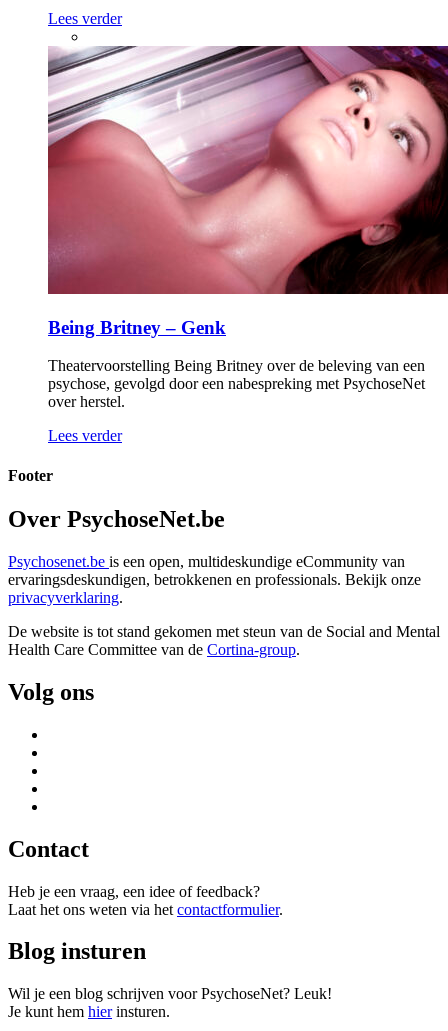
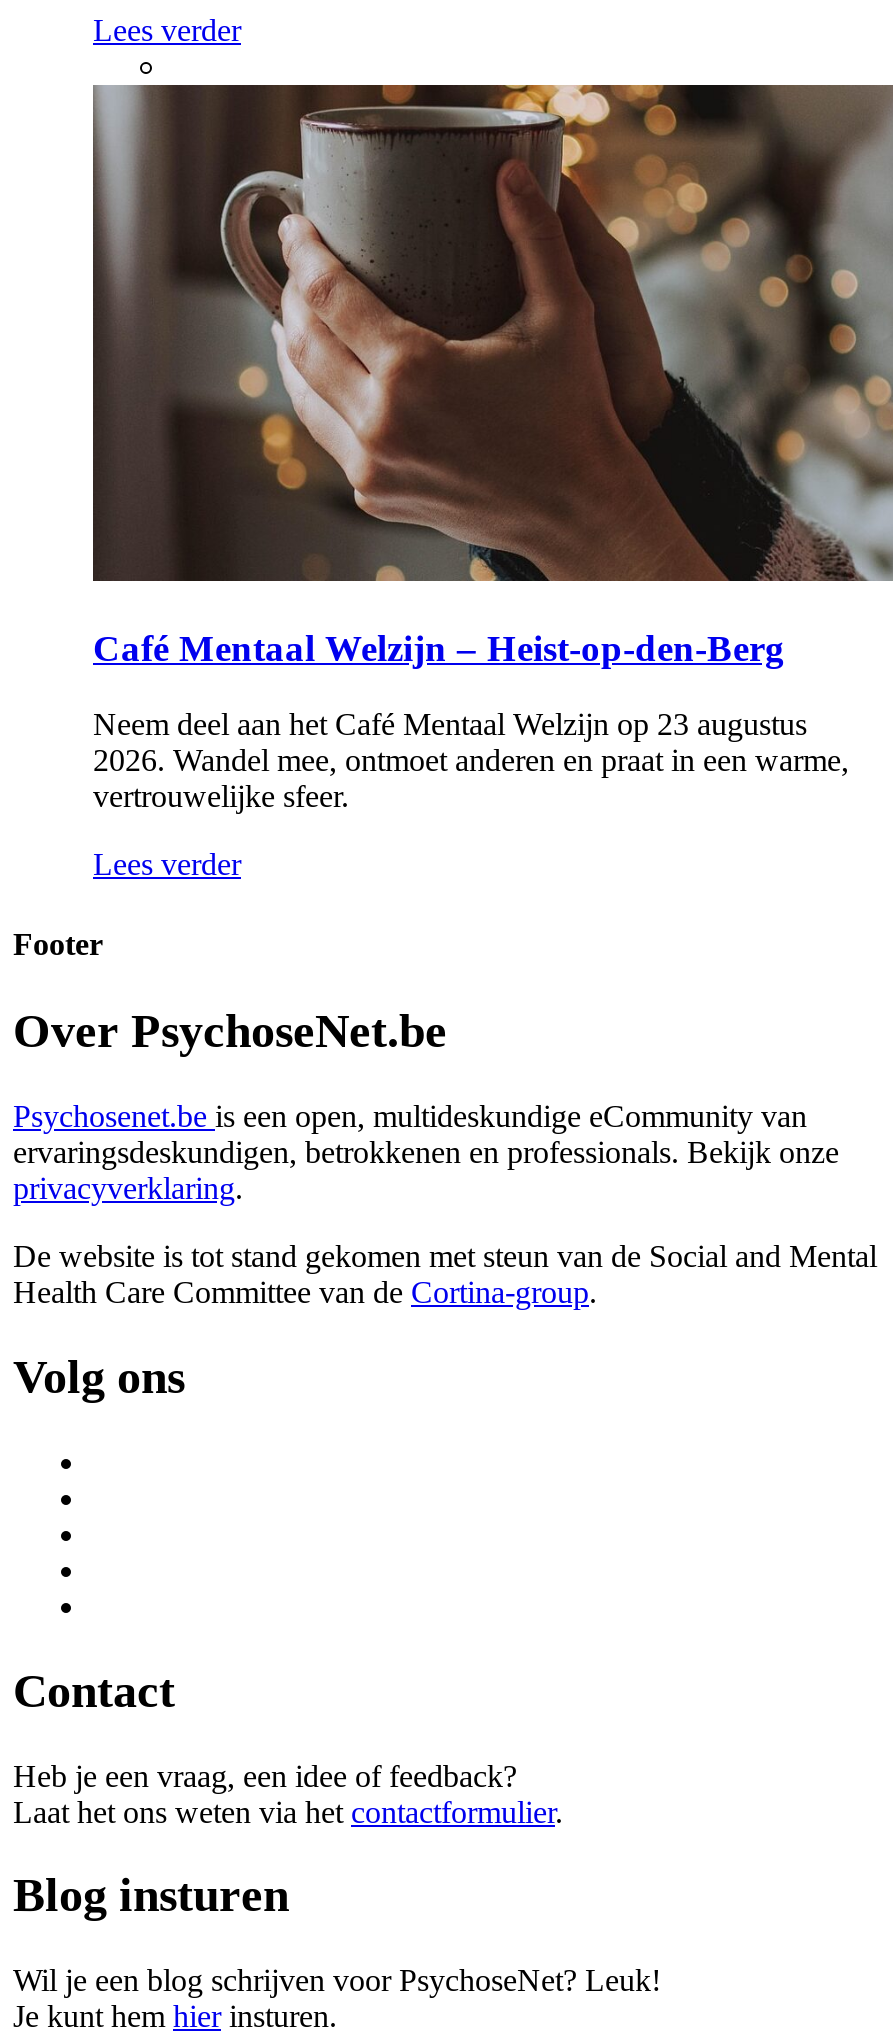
- [image]
- Being Britney – Genk
+ [image]
+ Café Mentaal Welzijn – Heist-op-den-Berg

- Theatervoorstelling Being Britney over de beleving van een
- psychose, gevolgd door een nabespreking met PsychoseNet
- over herstel.
+ Neem deel aan het Café Mentaal Welzijn op 23 augustus
+ 2026. Wandel mee, ontmoet anderen en praat in een warme,
+ vertrouwelijke sfeer.
